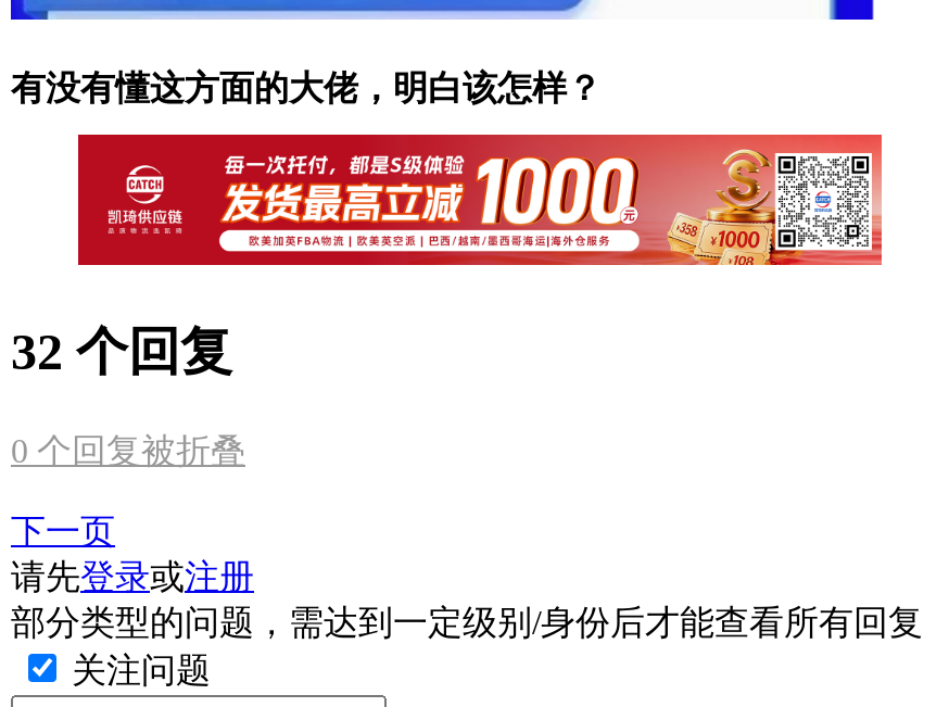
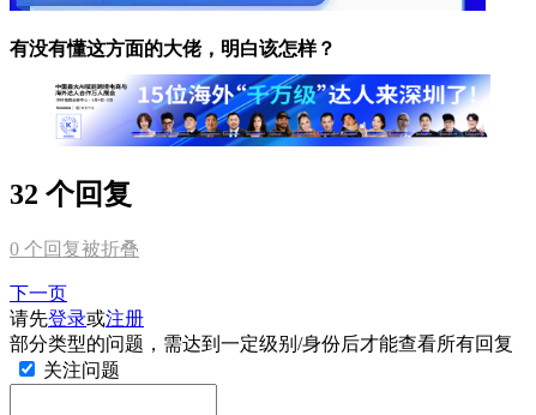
- [image]
+ [image]
